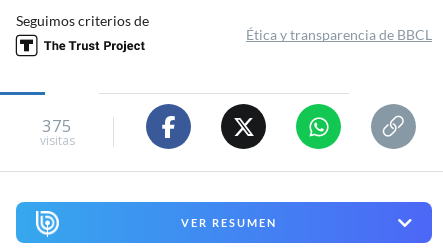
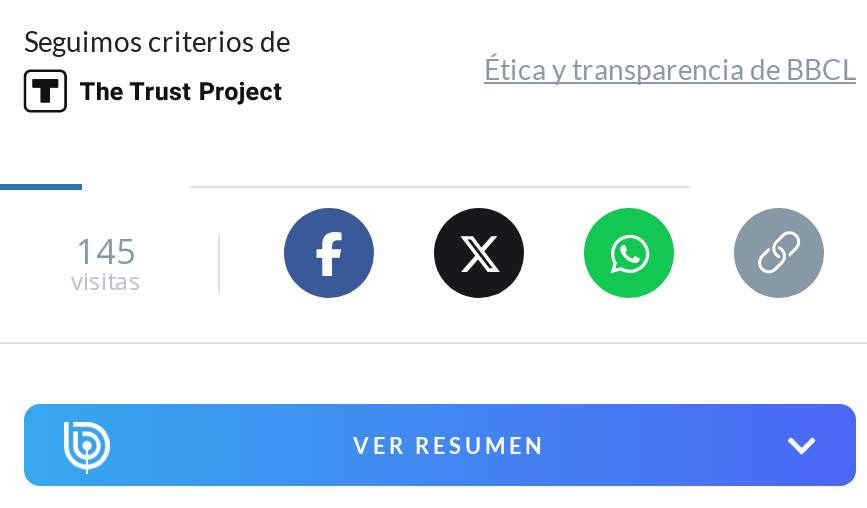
- 375
+ 145
